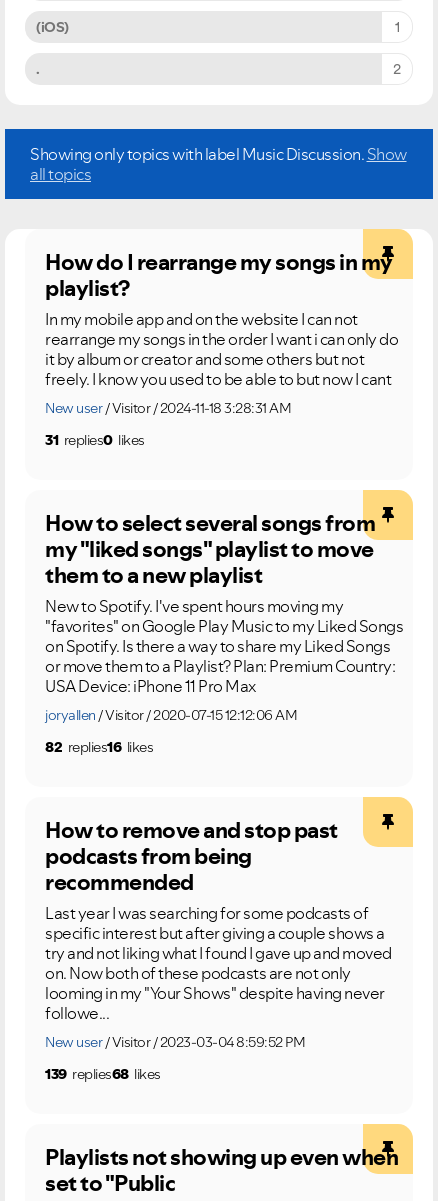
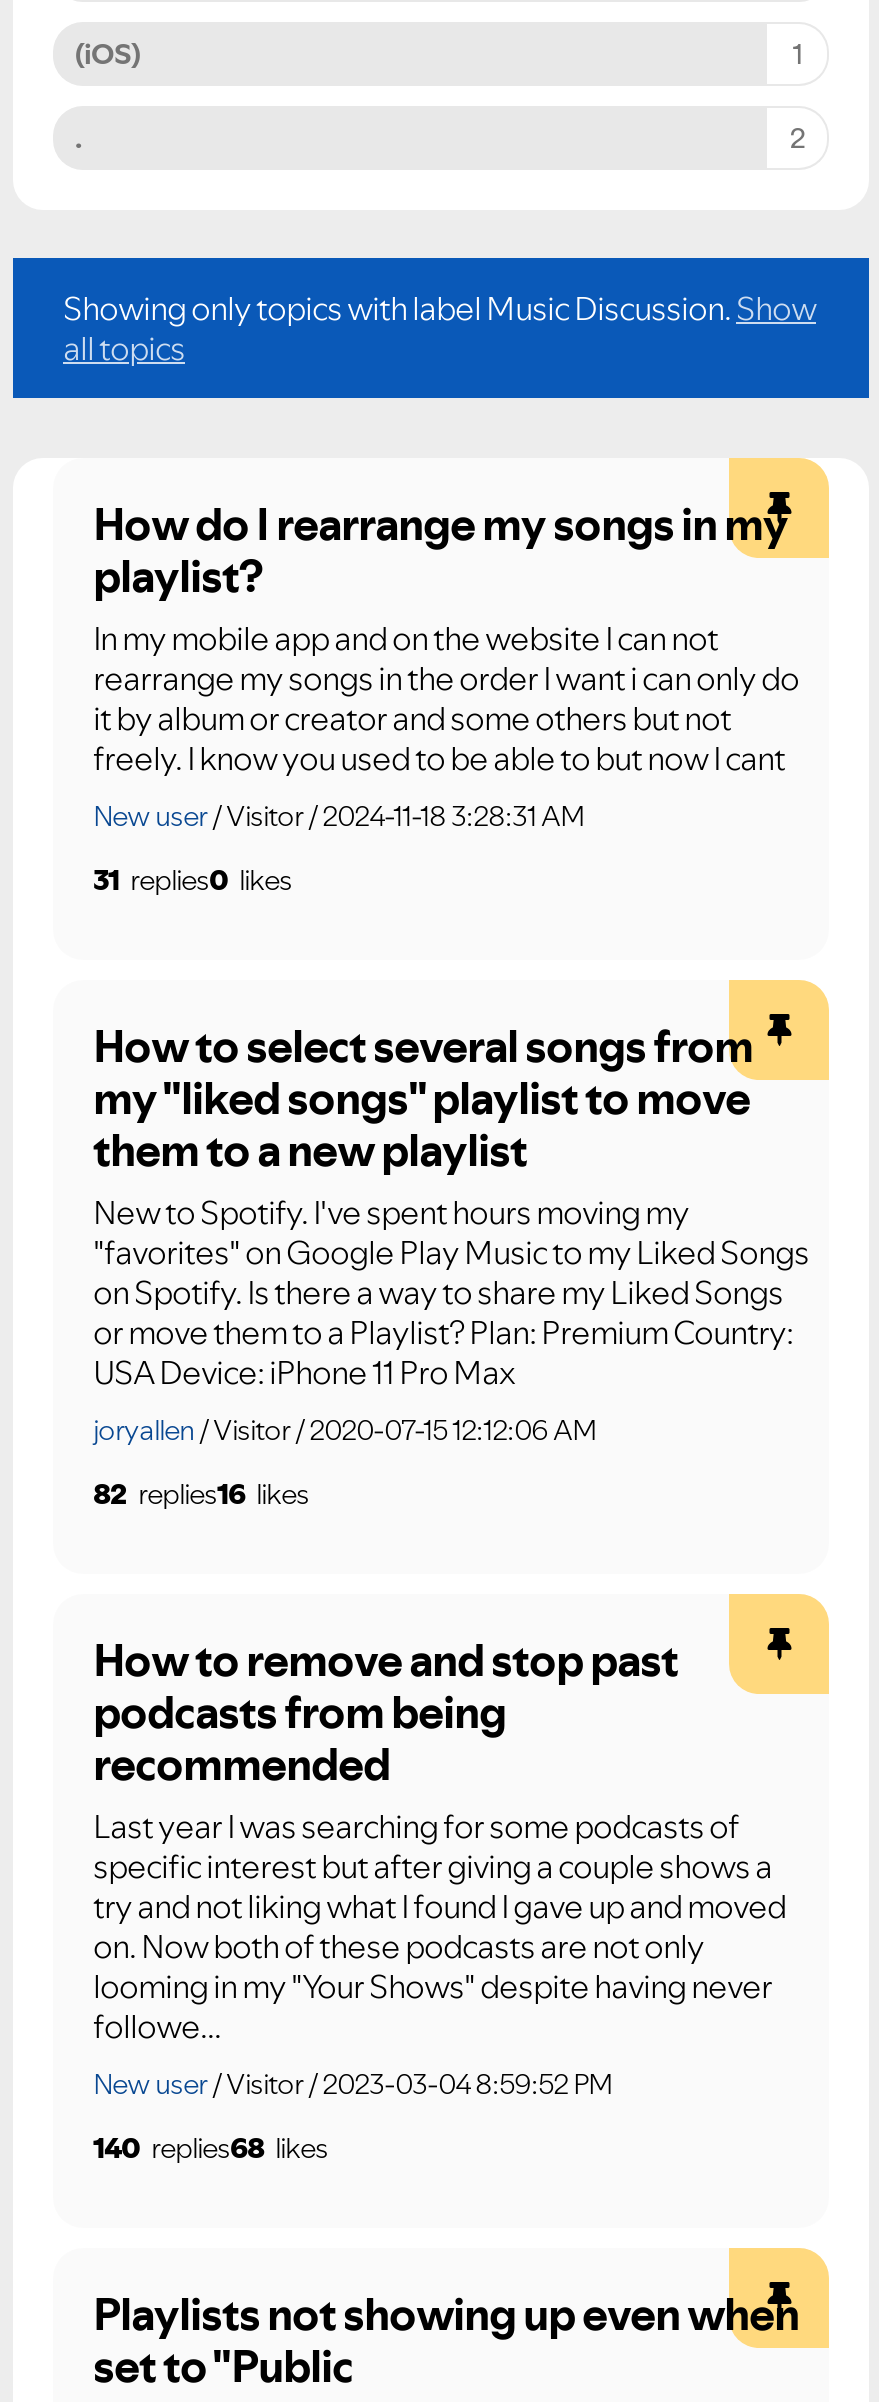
- 139 replies68 likes
+ 140 replies68 likes
